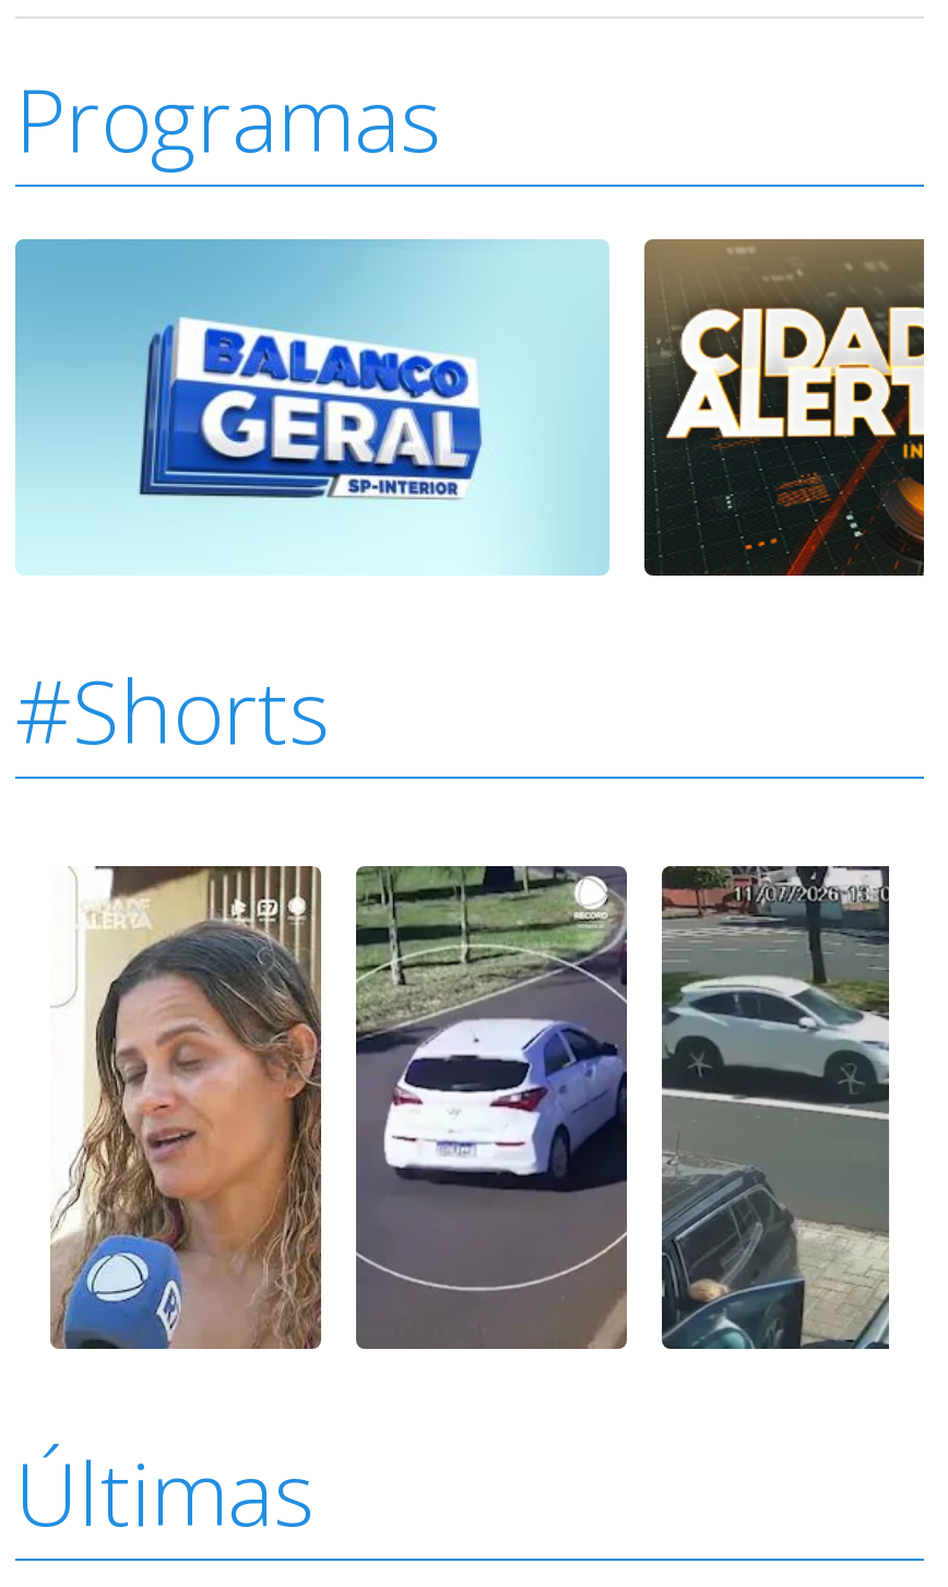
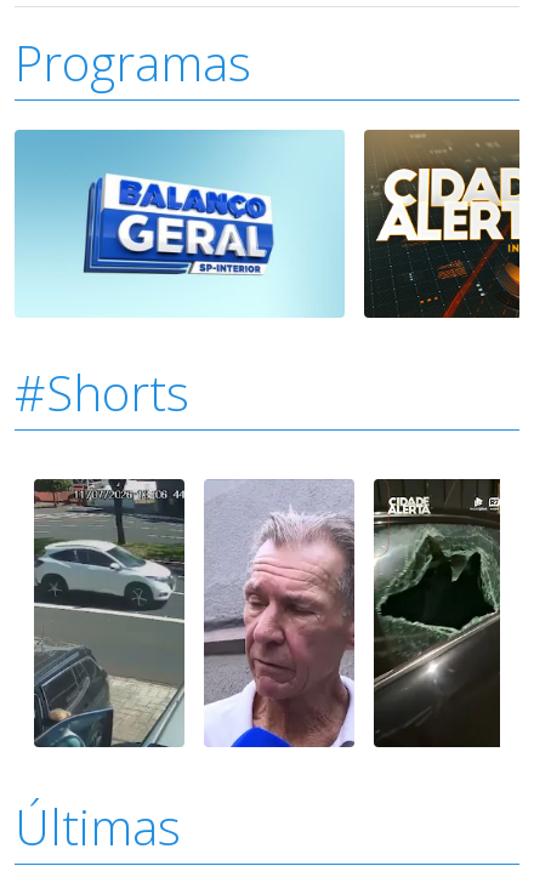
- [image]
+ [image]

- [image]
+ [image]

- [image]
+ [image]
